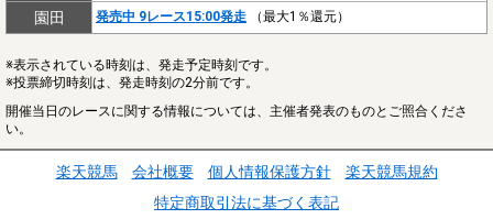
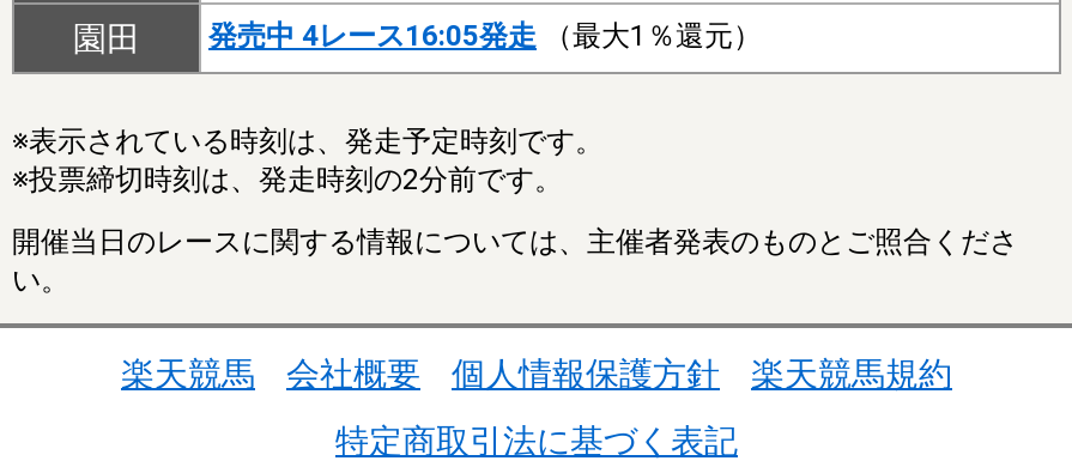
- 発売中 9レース15:00発走（最大1％還元）
+ 発売中 4レース16:05発走（最大1％還元）
